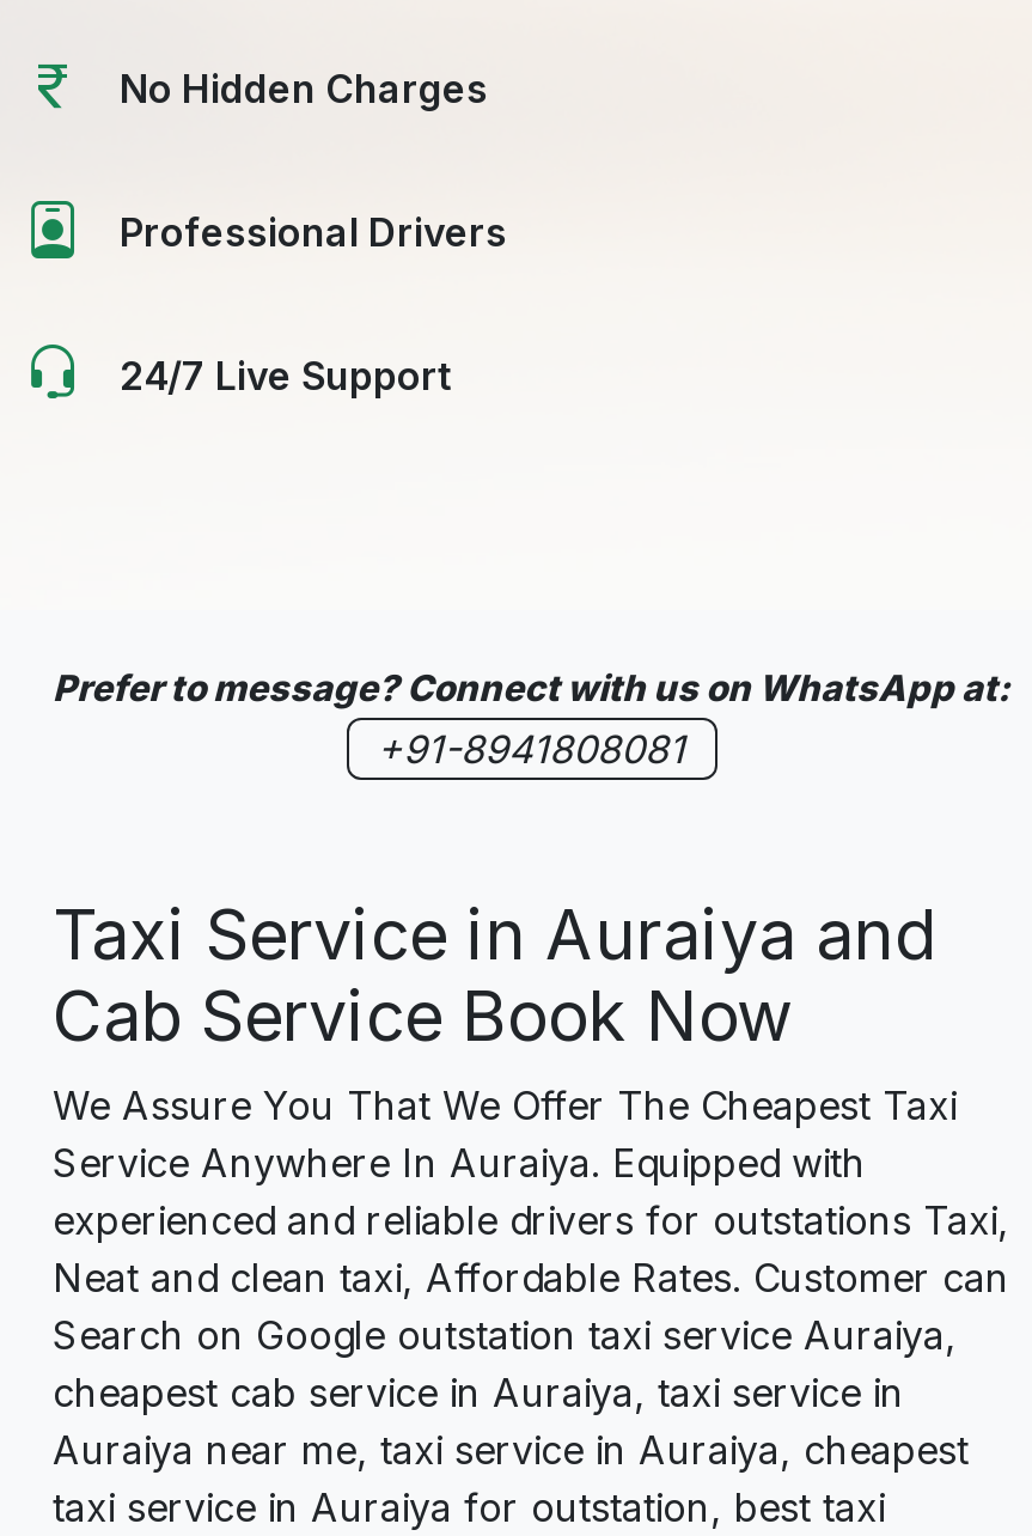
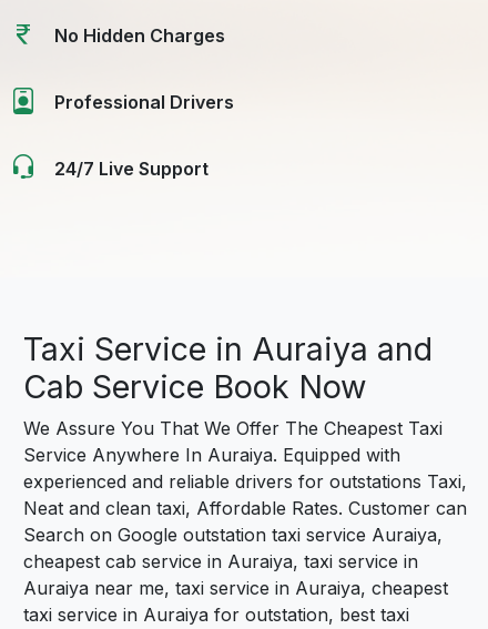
- Prefer to message? Connect with us on WhatsApp at:
- +91-8941808081
